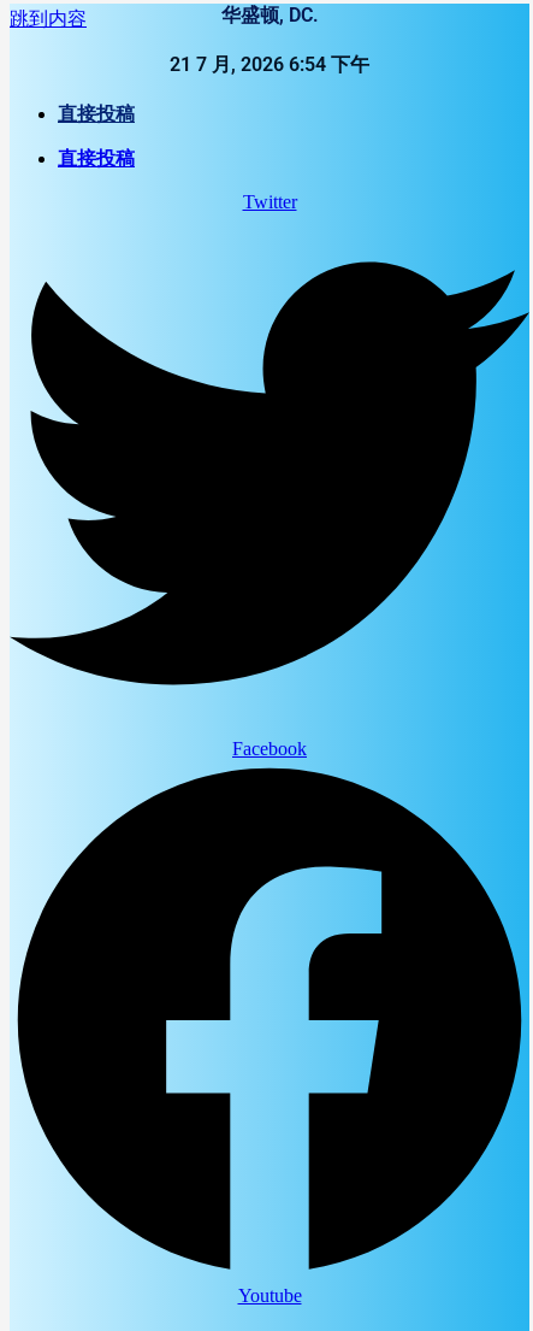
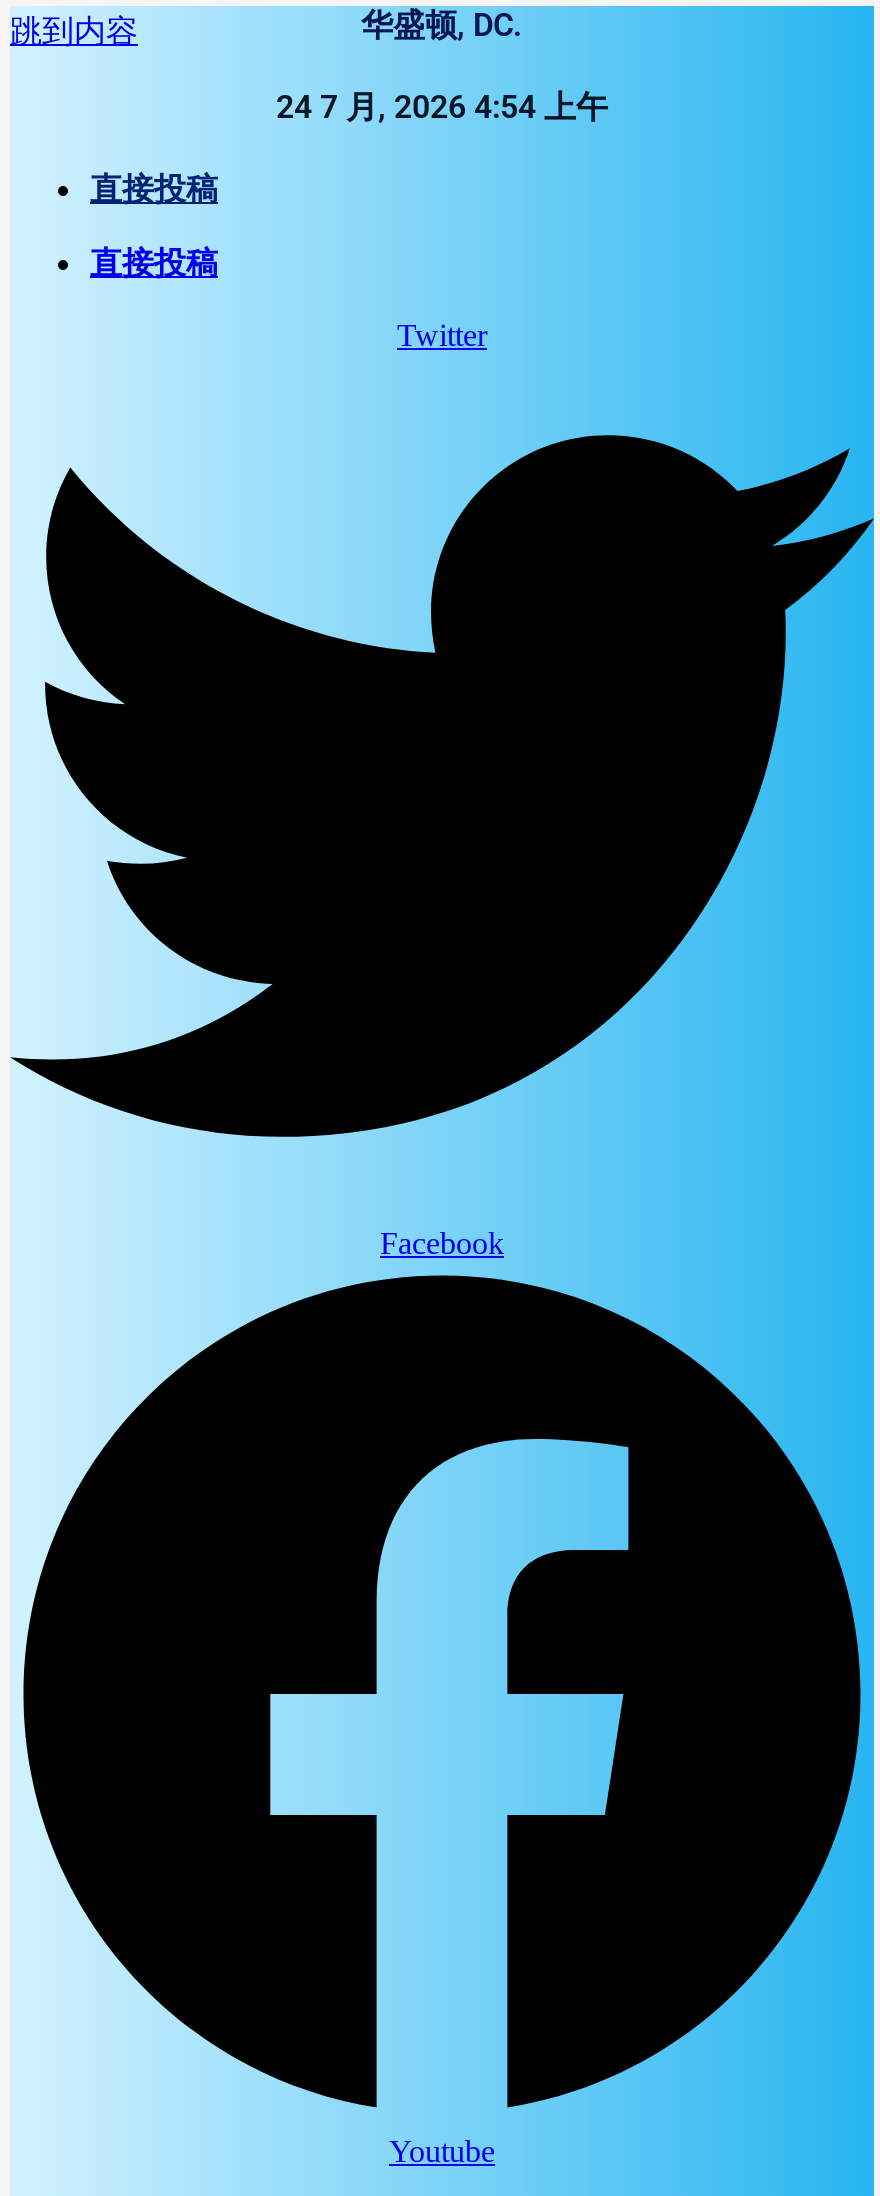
- 21 7 月, 2026 6:54 下午
+ 24 7 月, 2026 4:54 上午
